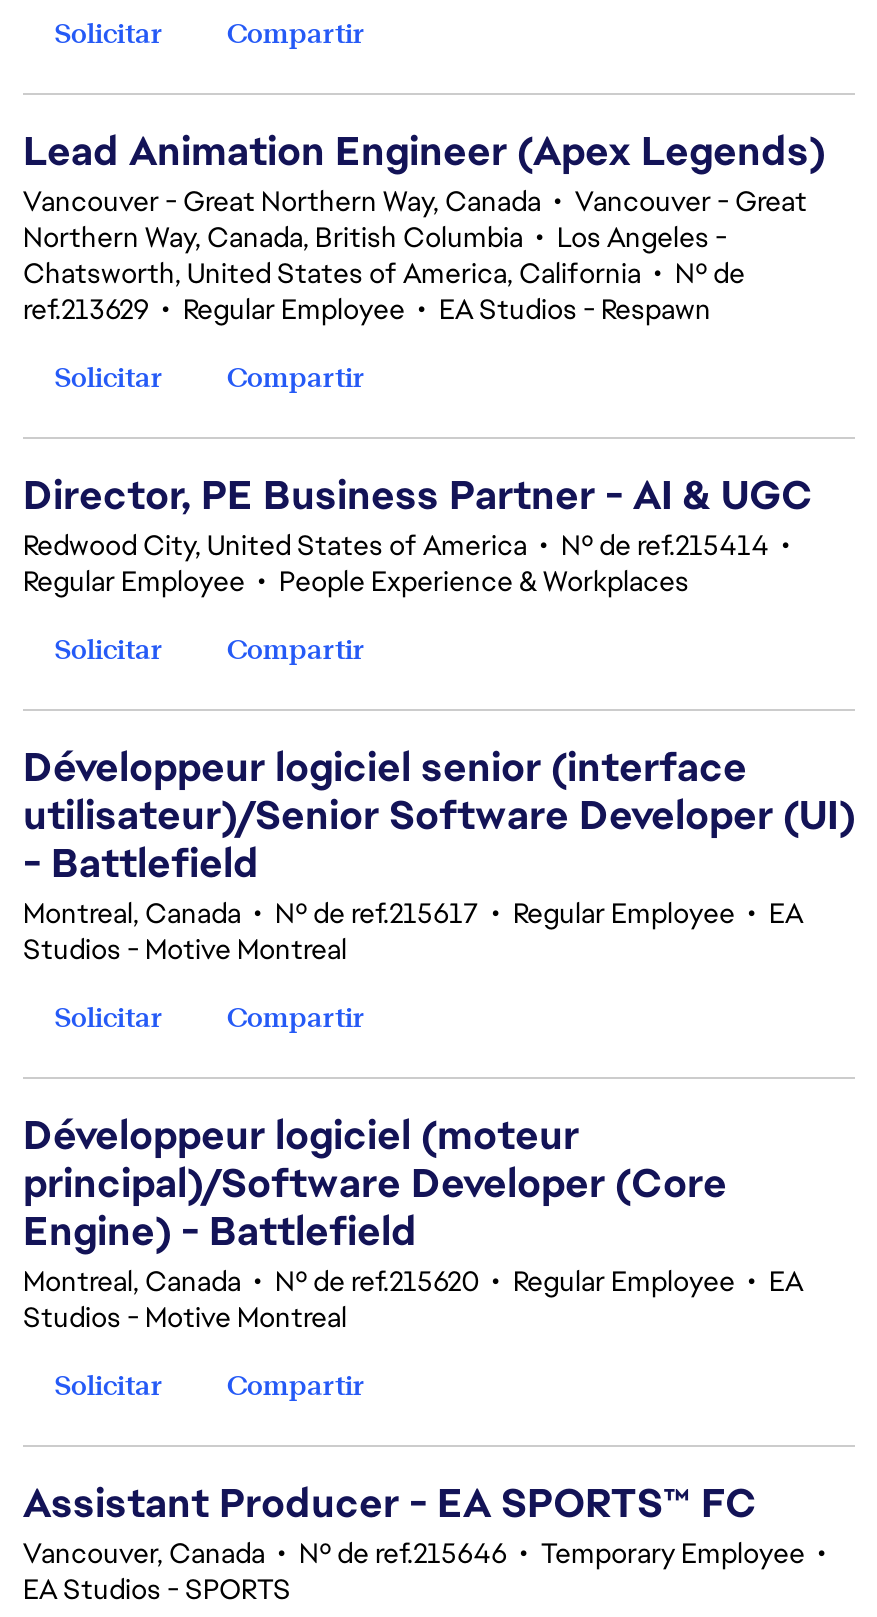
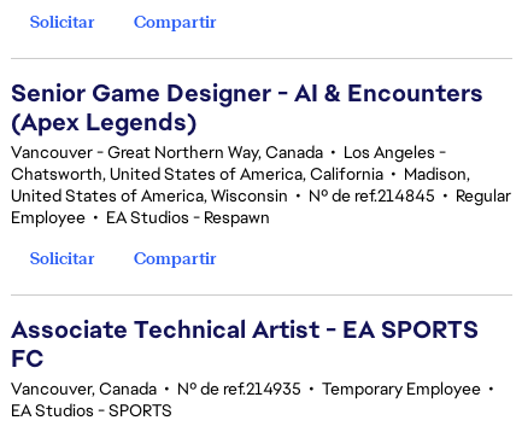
- Lead Animation Engineer (Apex Legends)
- Vancouver - Great Northern Way, Canada • Vancouver - Great
- Northern Way, Canada, British Columbia • Los Angeles -
- Chatsworth, United States of America, California • Nº de
- ref.213629 • Regular Employee • EA Studios - Respawn
+ Senior Game Designer - AI & Encounters
+ (Apex Legends)
+ Vancouver - Great Northern Way, Canada • Los Angeles -
+ Chatsworth, United States of America, California • Madison,
+ United States of America, Wisconsin • Nº de ref.214845 • Regular
+ Employee • EA Studios - Respawn

moved down: Solicitar | Compartir

- Director, PE Business Partner - AI & UGC
- Redwood City, United States of America • Nº de ref.215414 •
- Regular Employee • People Experience & Workplaces
- Solicitar
- Compartir
- Développeur logiciel senior (interface
- utilisateur)/Senior Software Developer (UI)
- - Battlefield
- Montreal, Canada • Nº de ref.215617 • Regular Employee • EA
- Studios - Motive Montreal
- Solicitar
- Compartir
- Développeur logiciel (moteur
- principal)/Software Developer (Core
- Engine) - Battlefield
- Montreal, Canada • Nº de ref.215620 • Regular Employee • EA
- Studios - Motive Montreal
- Solicitar
- Compartir
- Assistant Producer - EA SPORTS™ FC
- Vancouver, Canada • Nº de ref.215646 • Temporary Employee •
+ Associate Technical Artist - EA SPORTS
+ FC
+ Vancouver, Canada • Nº de ref.214935 • Temporary Employee •
